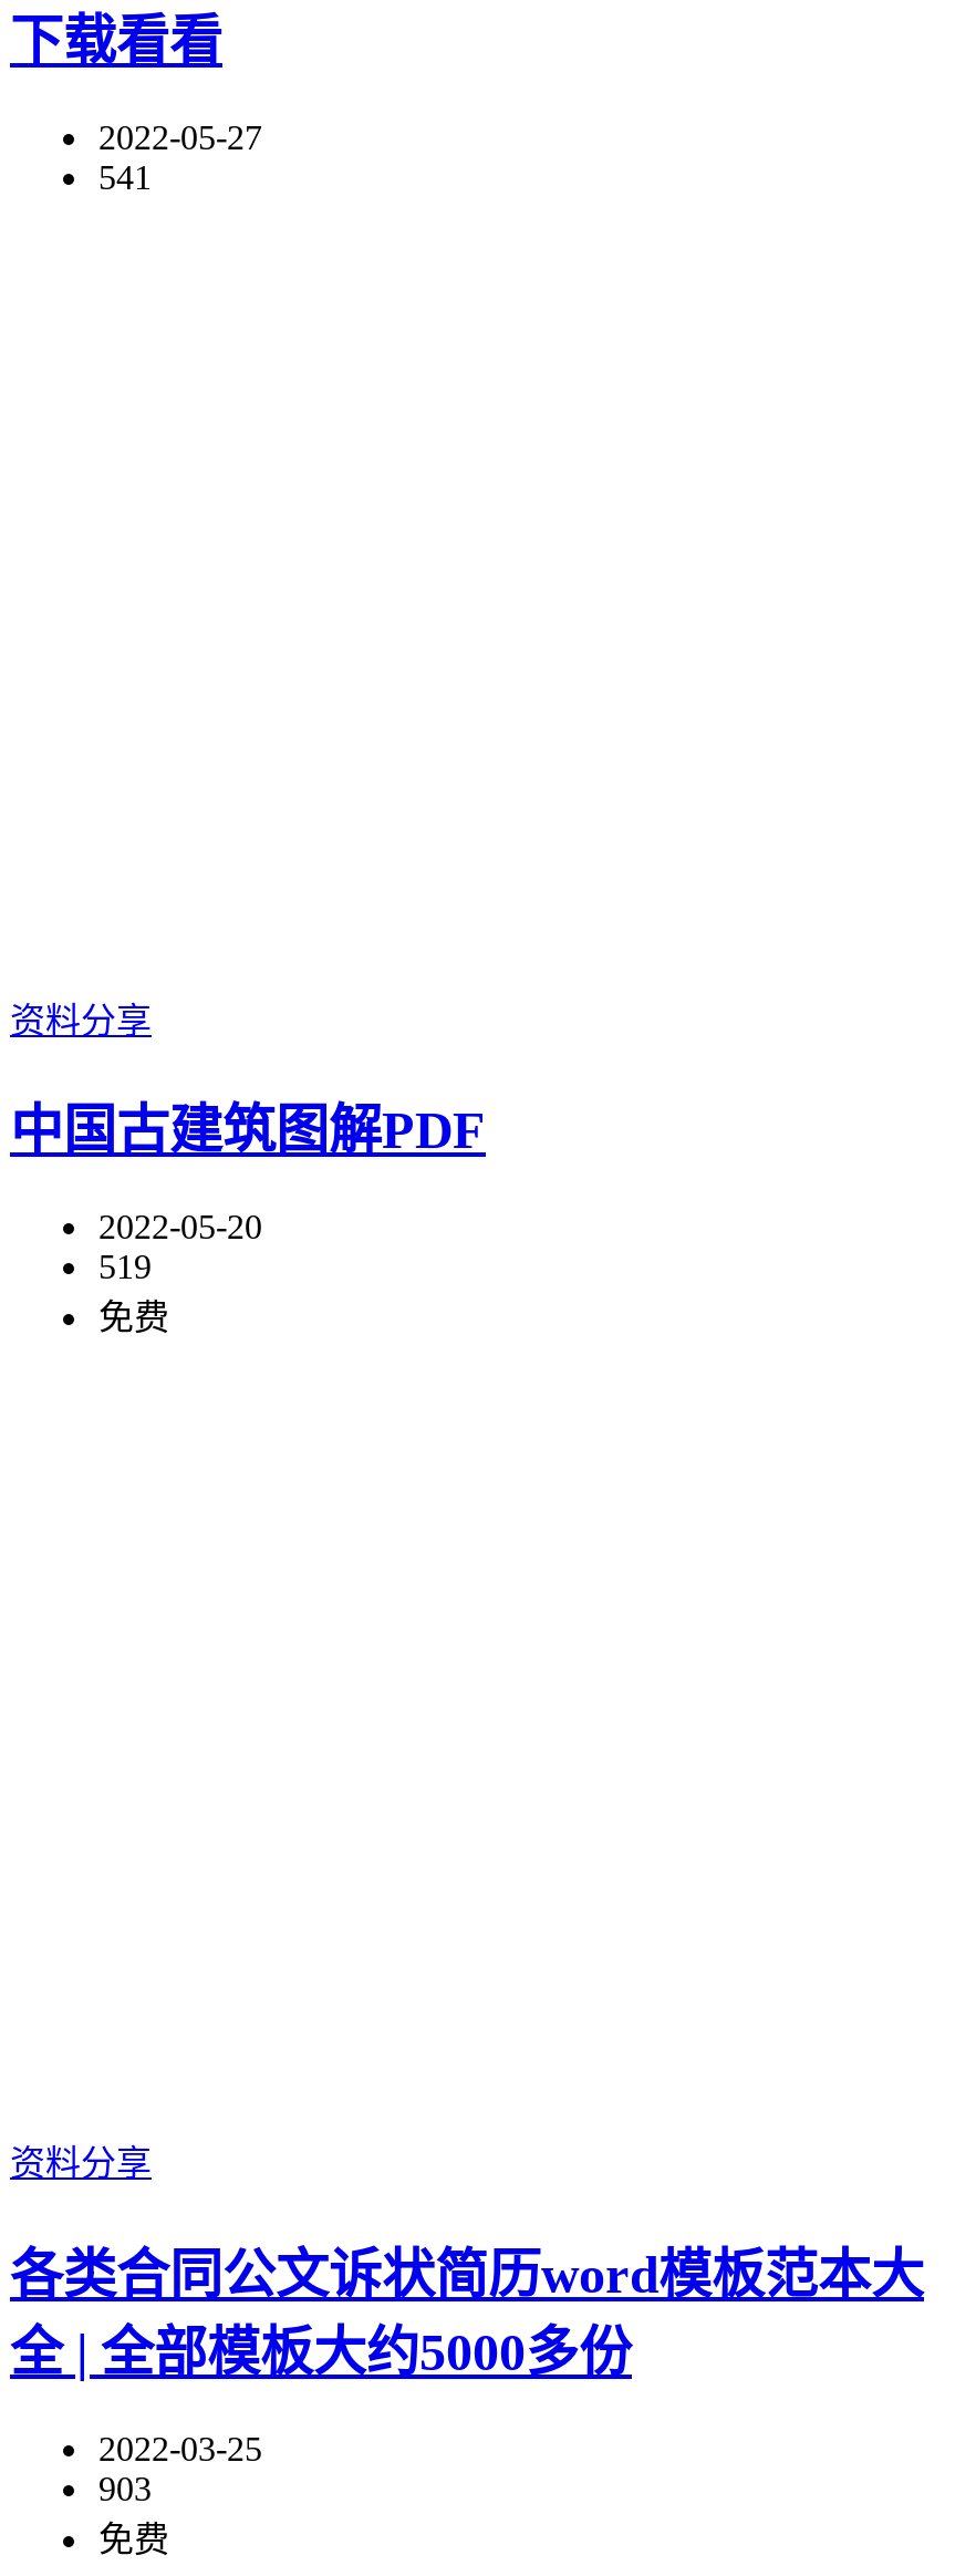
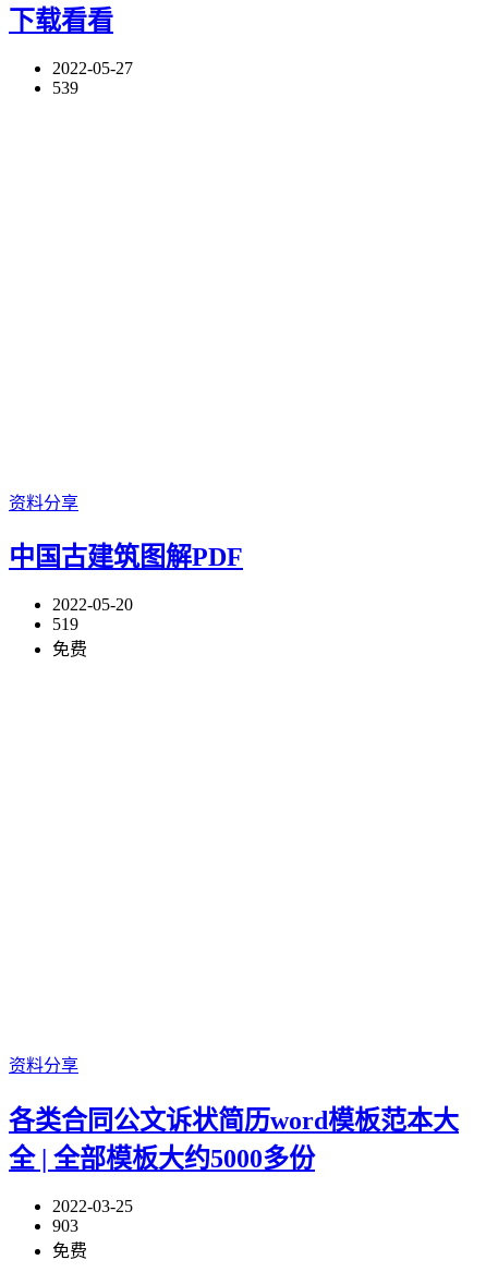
- 541
+ 539
